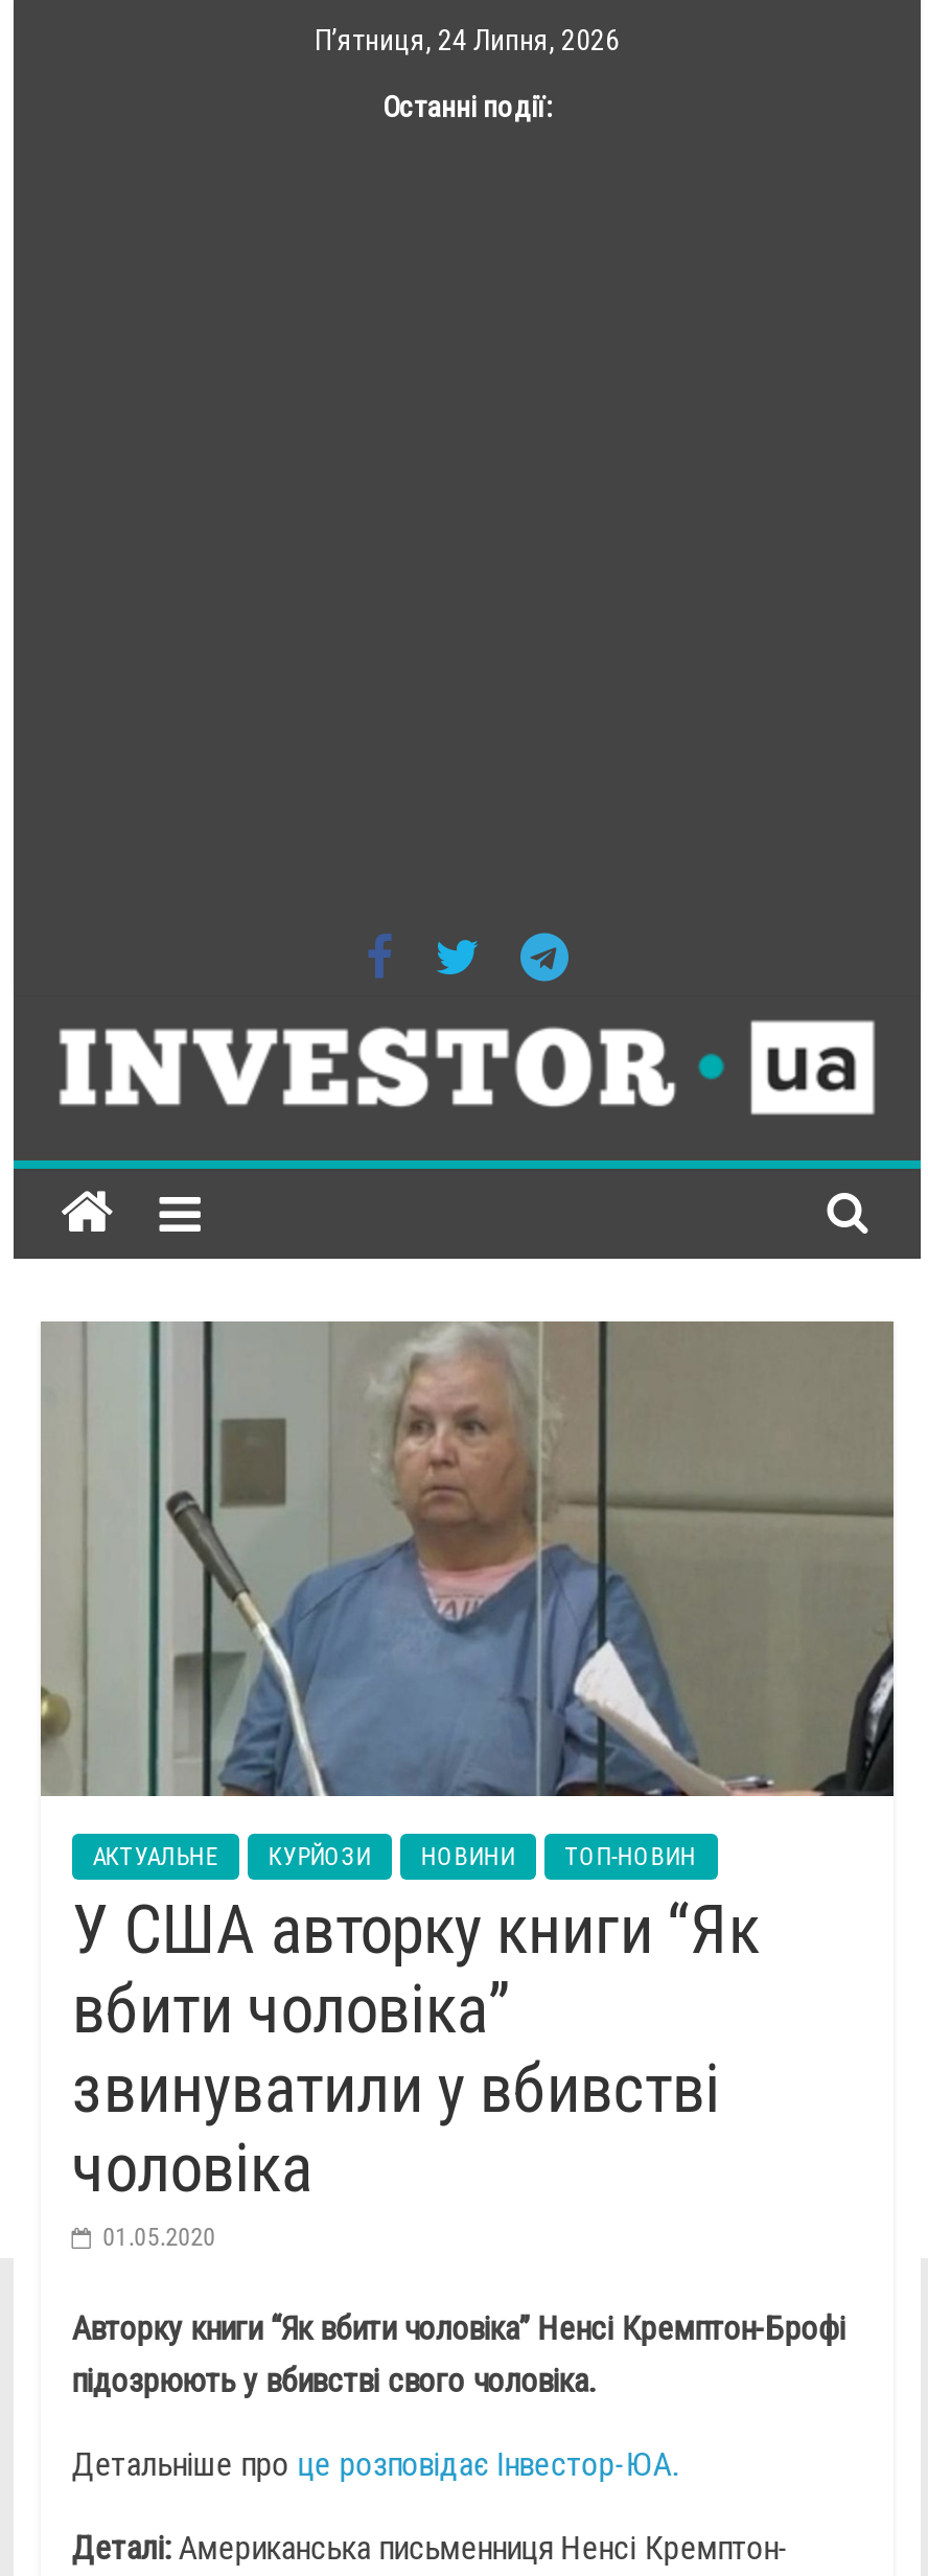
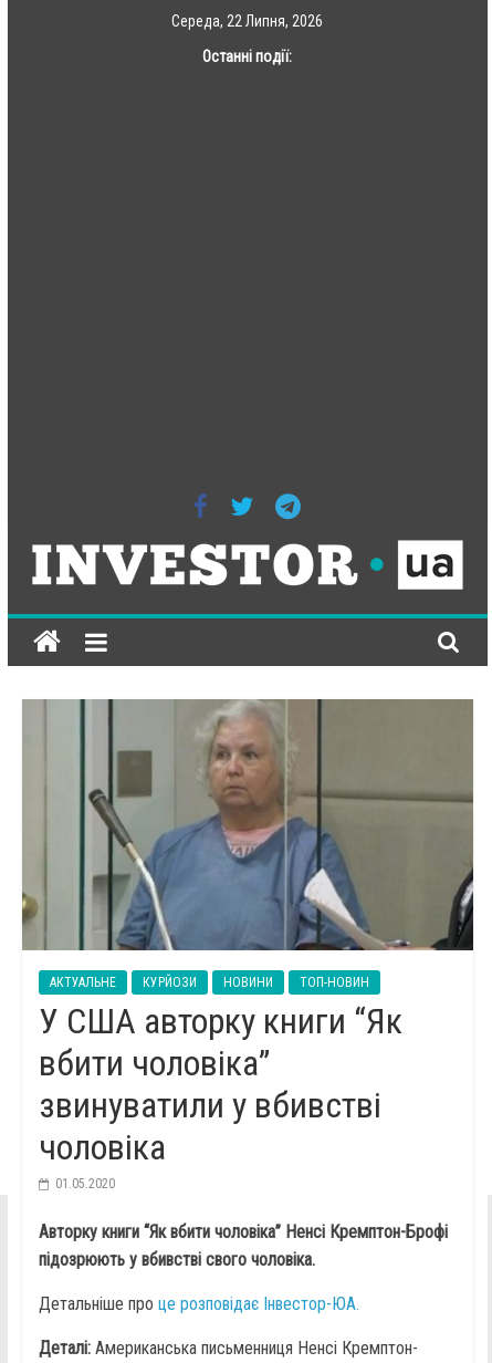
- П’ятниця, 24 Липня, 2026
+ Середа, 22 Липня, 2026
